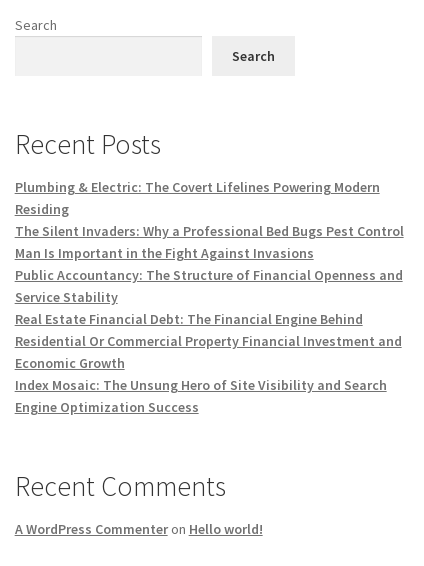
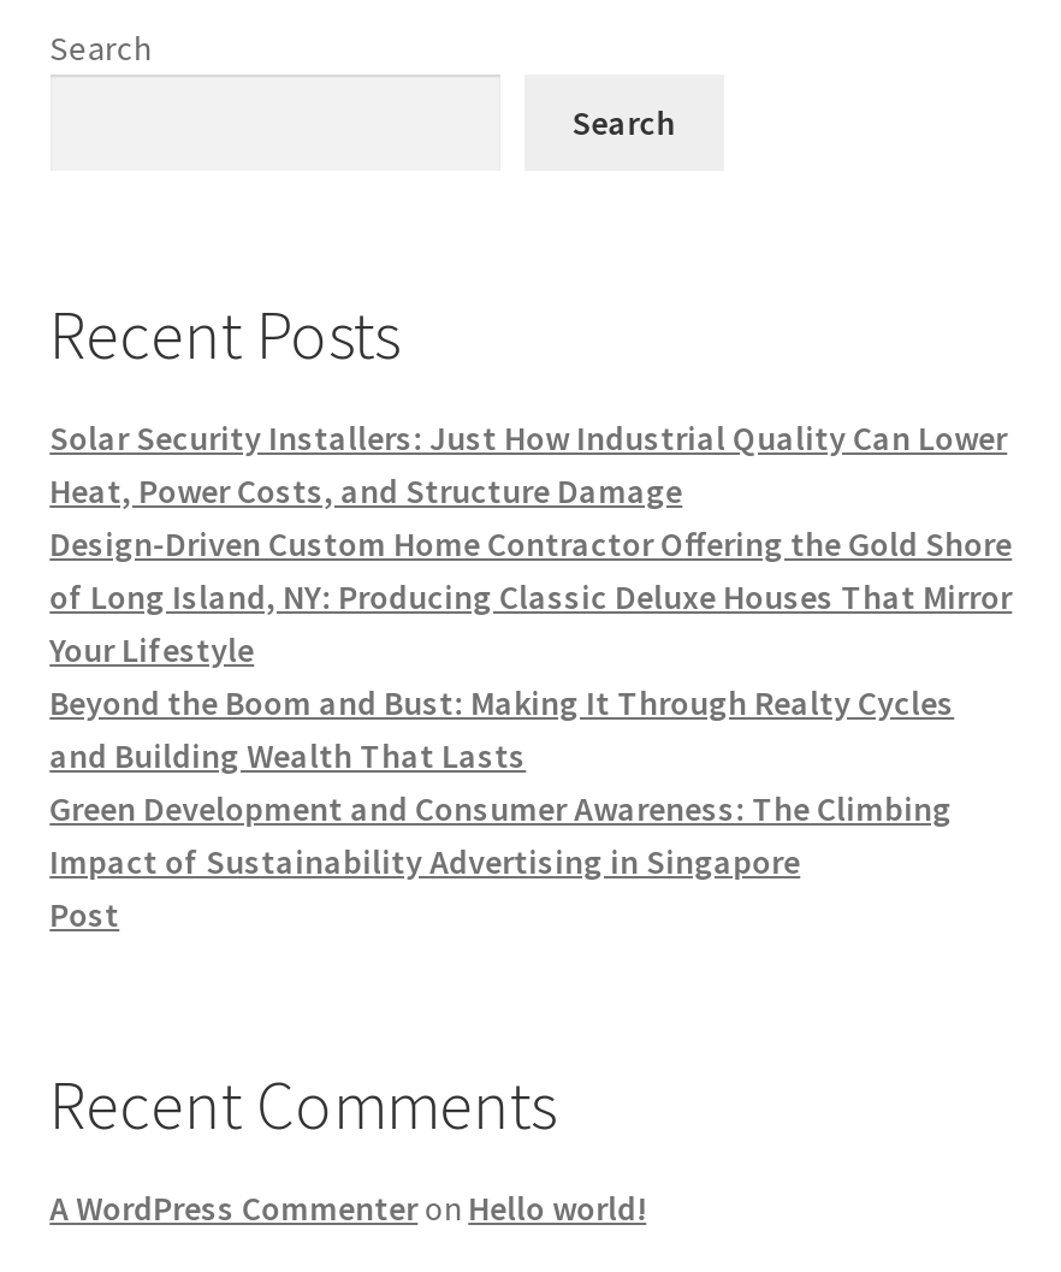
- Plumbing & Electric: The Covert Lifelines Powering Modern
- Residing
- The Silent Invaders: Why a Professional Bed Bugs Pest Control
- Man Is Important in the Fight Against Invasions
- Public Accountancy: The Structure of Financial Openness and
- Service Stability
- Real Estate Financial Debt: The Financial Engine Behind
- Residential Or Commercial Property Financial Investment and
- Economic Growth
- Index Mosaic: The Unsung Hero of Site Visibility and Search
- Engine Optimization Success
+ Solar Security Installers: Just How Industrial Quality Can Lower
+ Heat, Power Costs, and Structure Damage
+ Design-Driven Custom Home Contractor Offering the Gold Shore
+ of Long Island, NY: Producing Classic Deluxe Houses That Mirror
+ Your Lifestyle
+ Beyond the Boom and Bust: Making It Through Realty Cycles
+ and Building Wealth That Lasts
+ Green Development and Consumer Awareness: The Climbing
+ Impact of Sustainability Advertising in Singapore
+ Post
